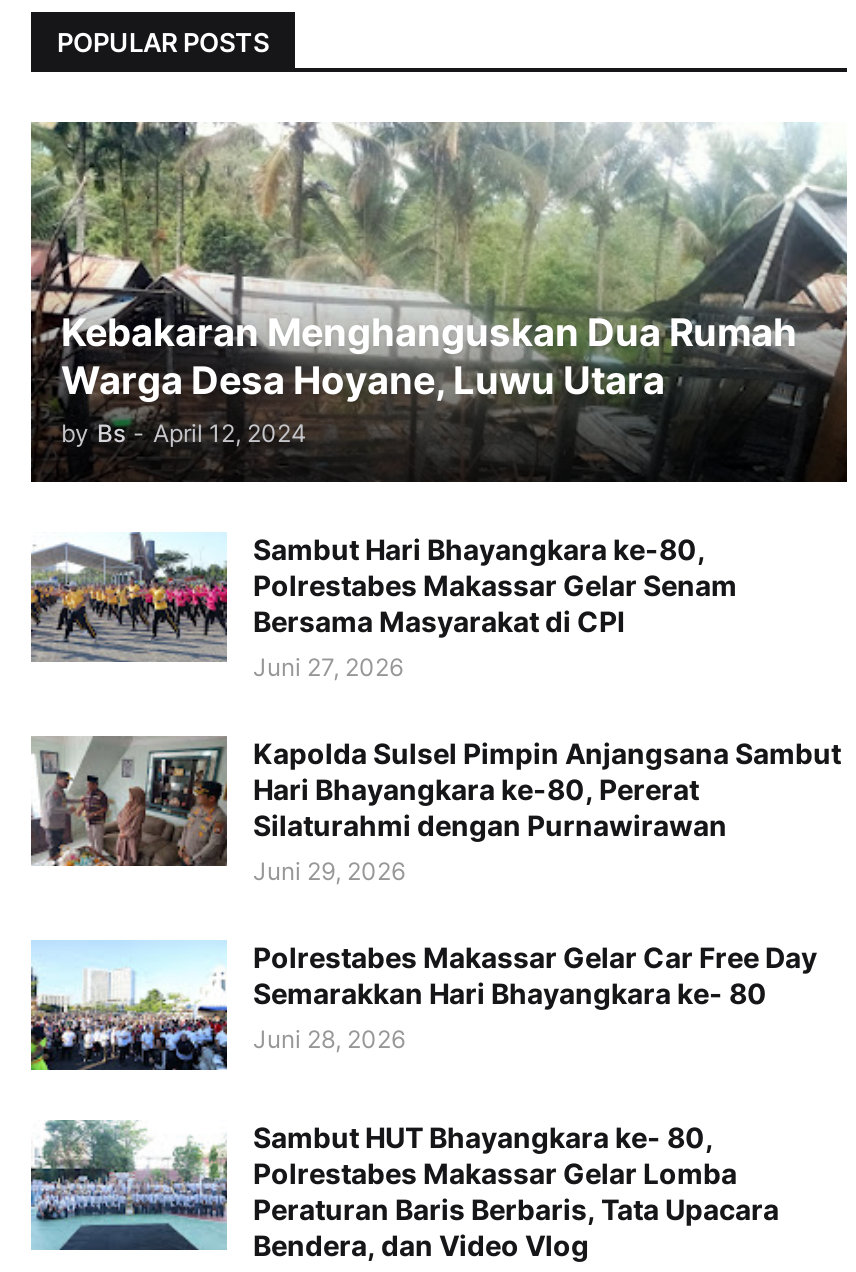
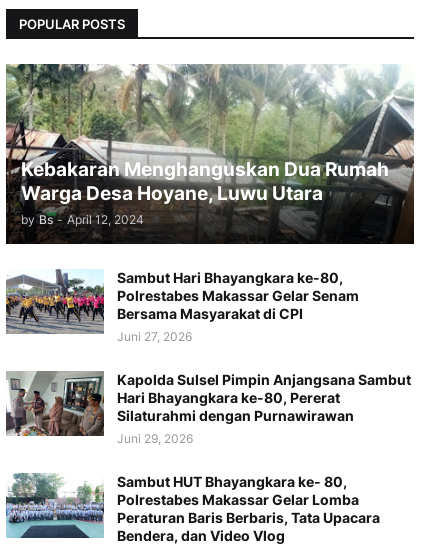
- [image]
- Polrestabes Makassar Gelar Car Free Day
- Semarakkan Hari Bhayangkara ke- 80
- Juni 28, 2026
